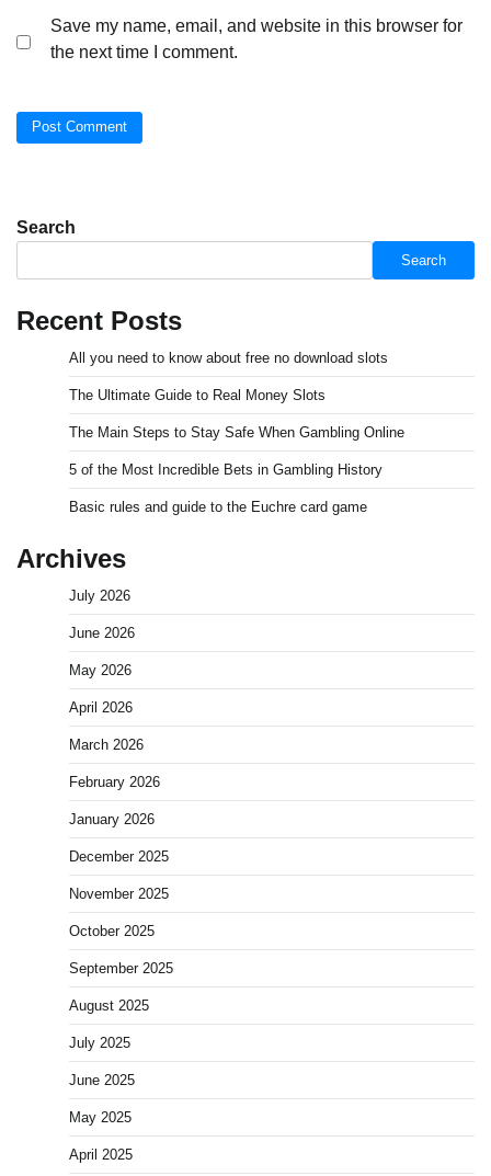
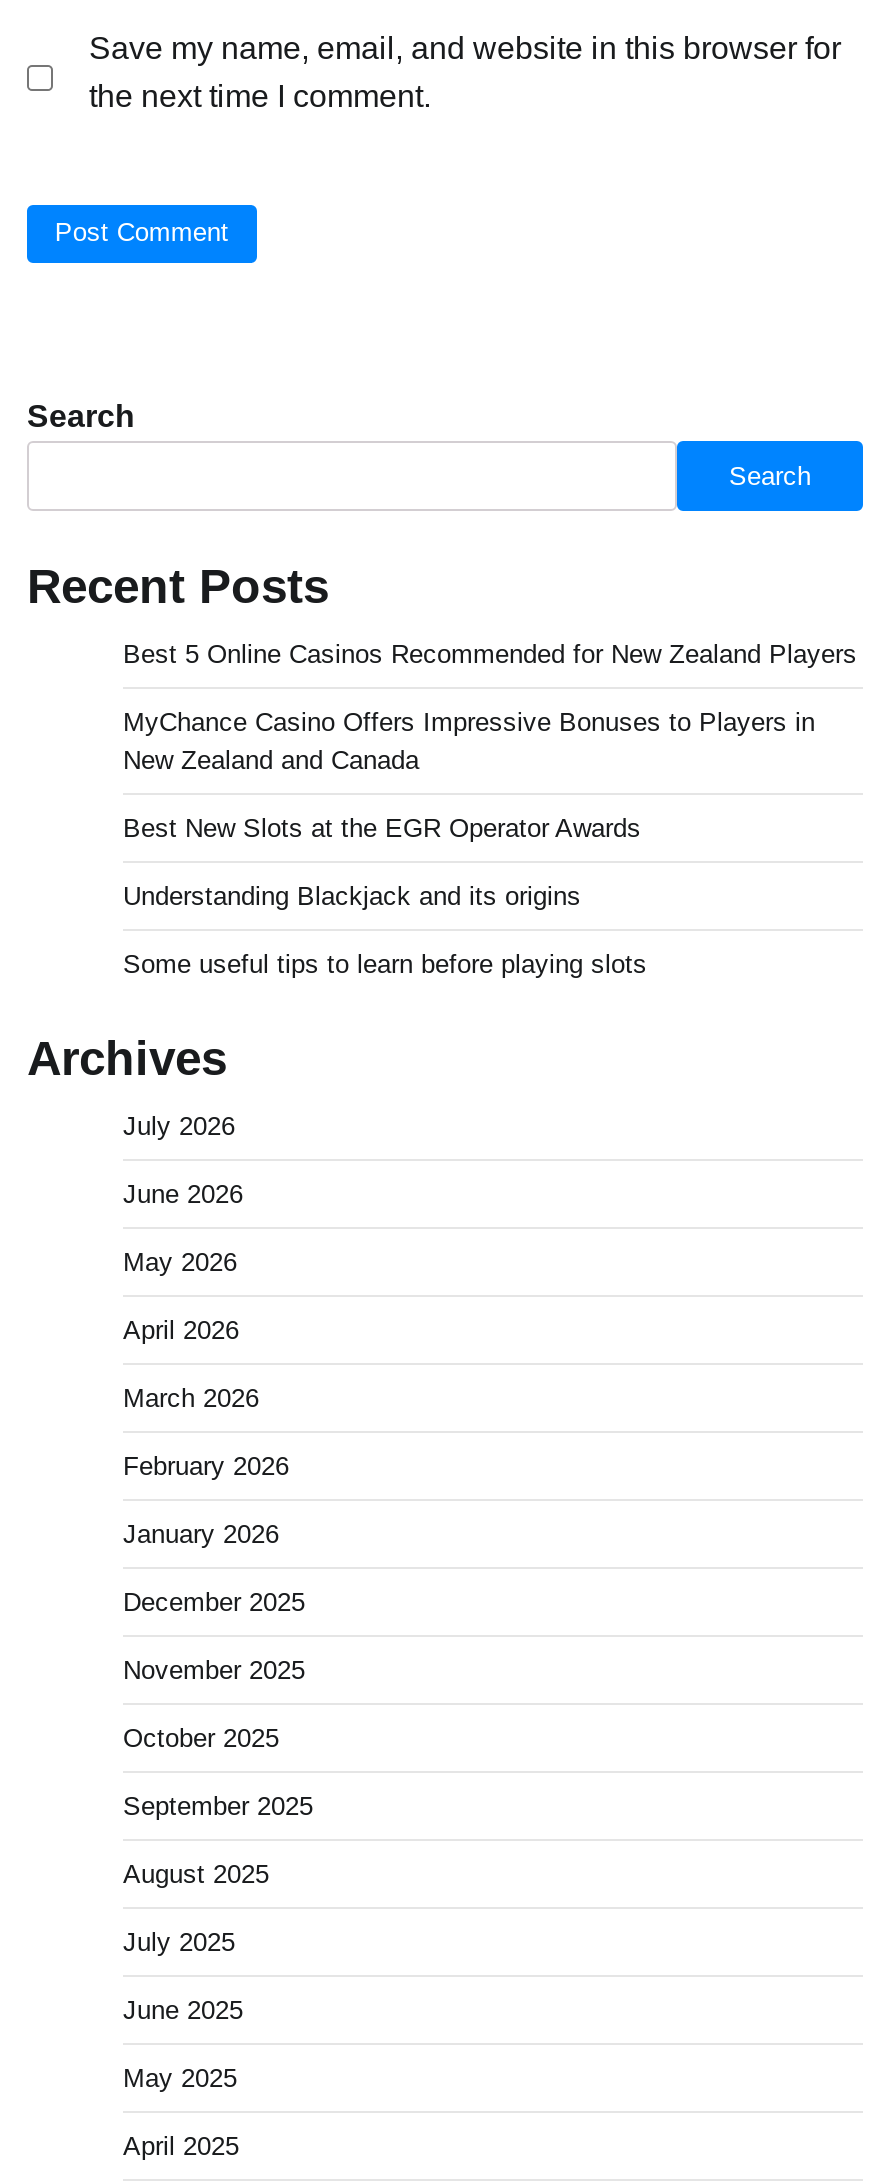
- All you need to know about free no download slots
+ Best 5 Online Casinos Recommended for New Zealand Players

- The Ultimate Guide to Real Money Slots
+ MyChance Casino Offers Impressive Bonuses to Players in
+ New Zealand and Canada

- The Main Steps to Stay Safe When Gambling Online
+ Best New Slots at the EGR Operator Awards

- 5 of the Most Incredible Bets in Gambling History
+ Understanding Blackjack and its origins

- Basic rules and guide to the Euchre card game
+ Some useful tips to learn before playing slots
